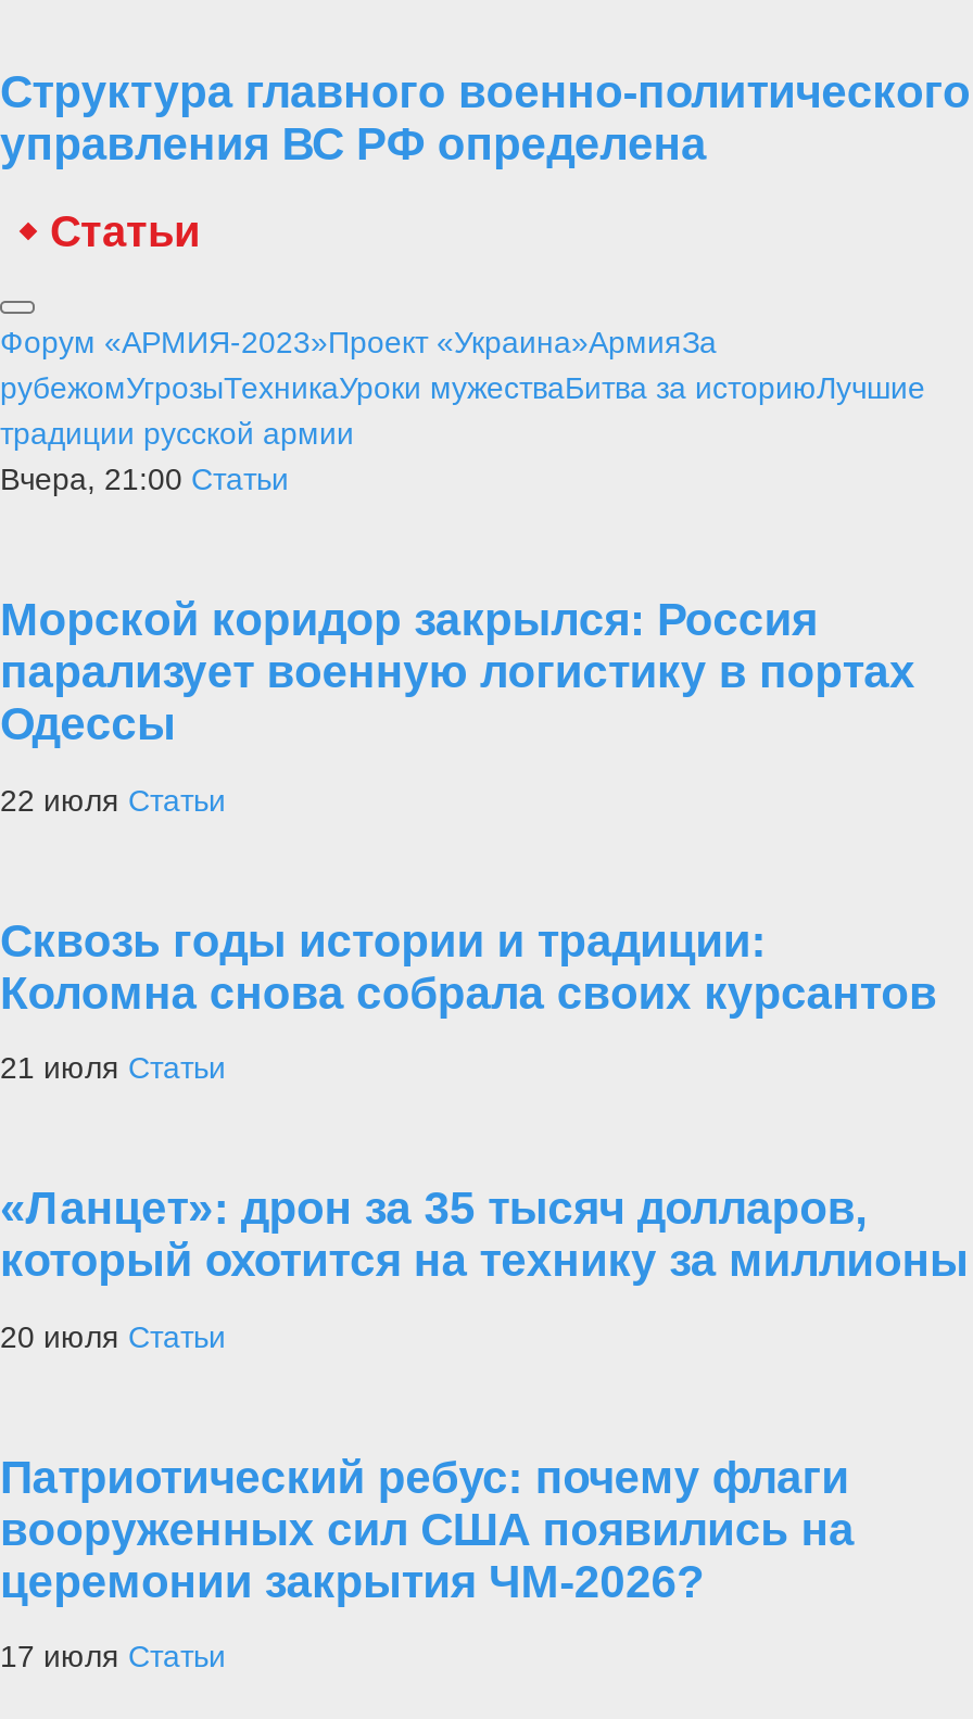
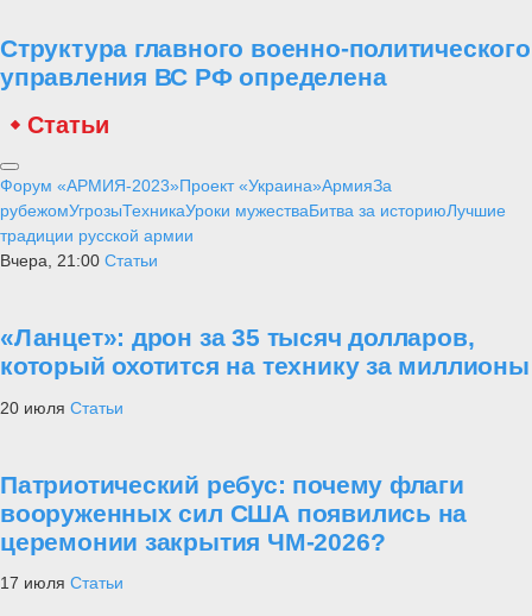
- Морской коридор закрылся: Россия
- парализует военную логистику в портах
- Одессы
- 22 июля Статьи
- Сквозь годы истории и традиции:
- Коломна снова собрала своих курсантов
- 21 июля Статьи
